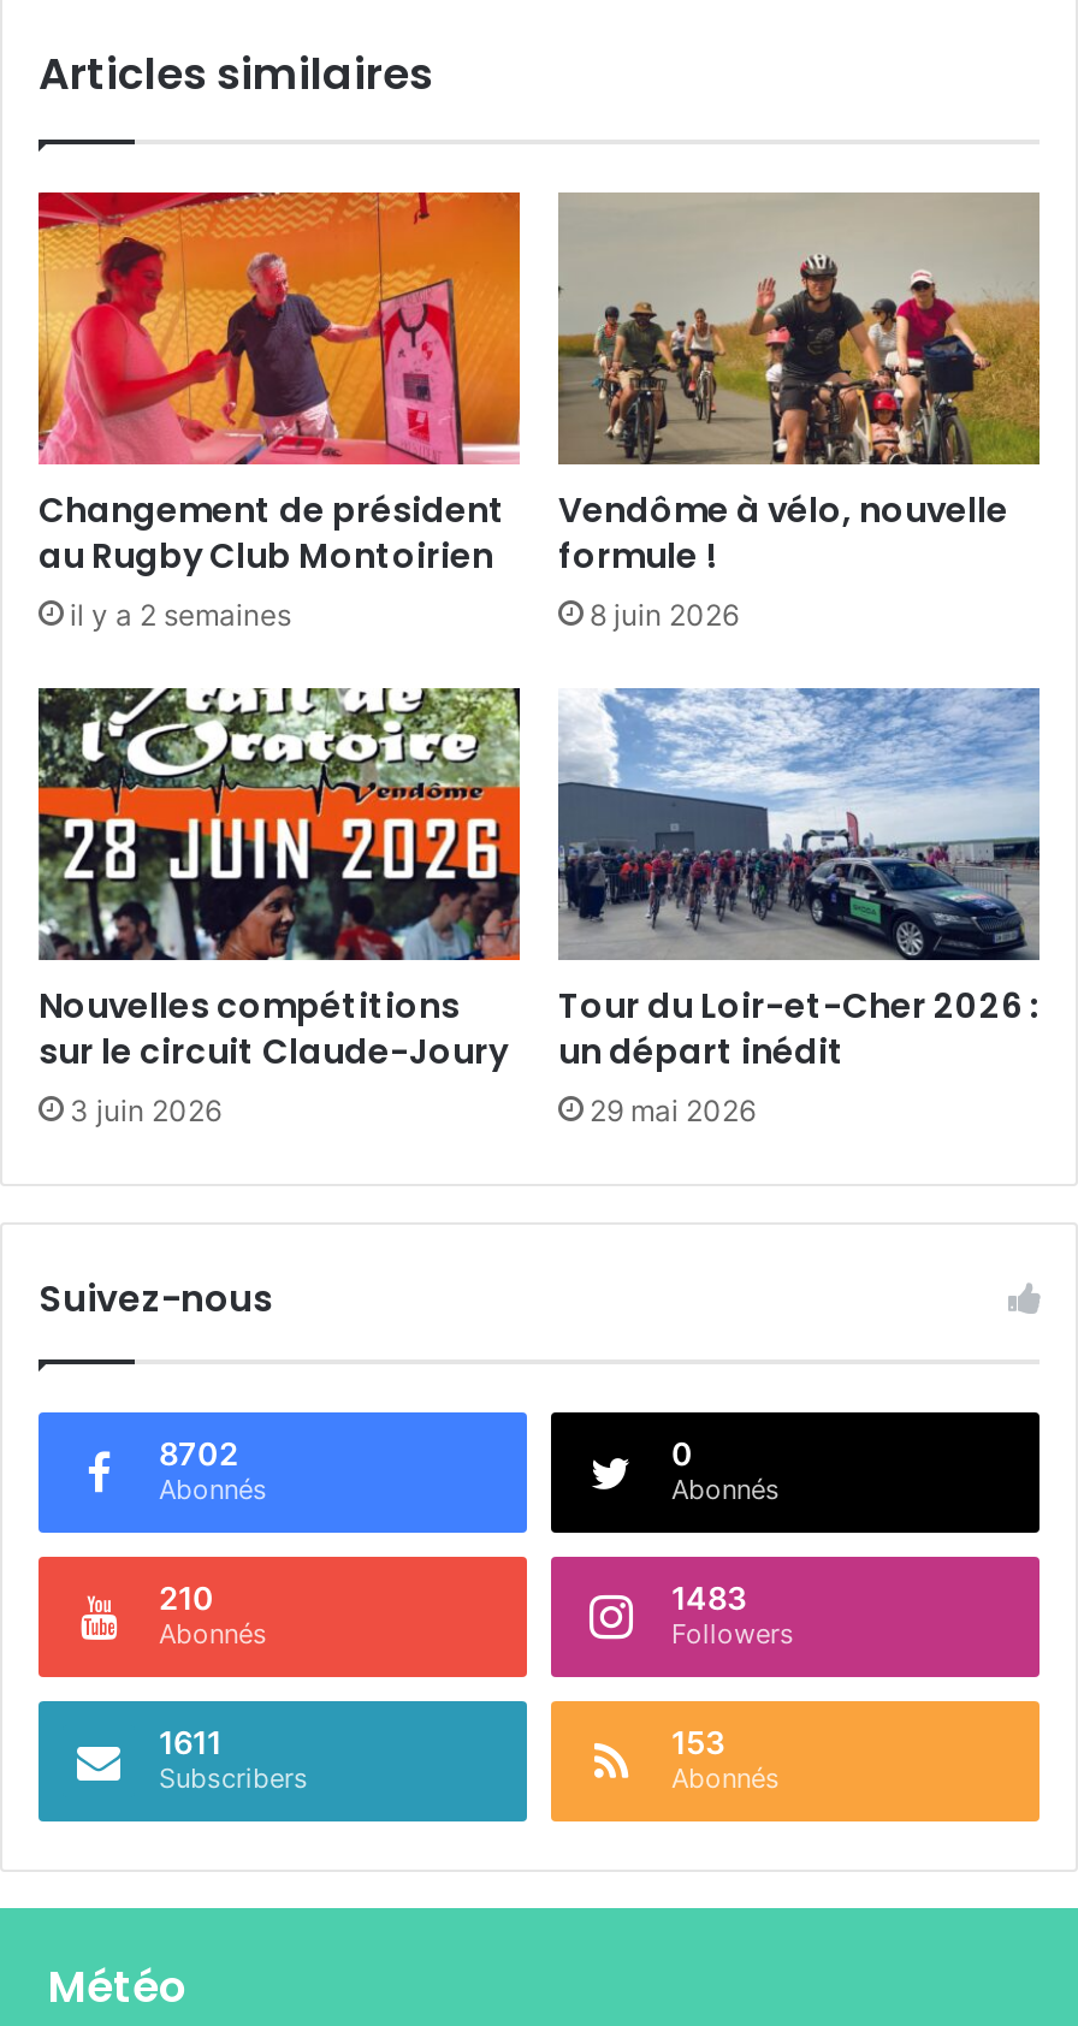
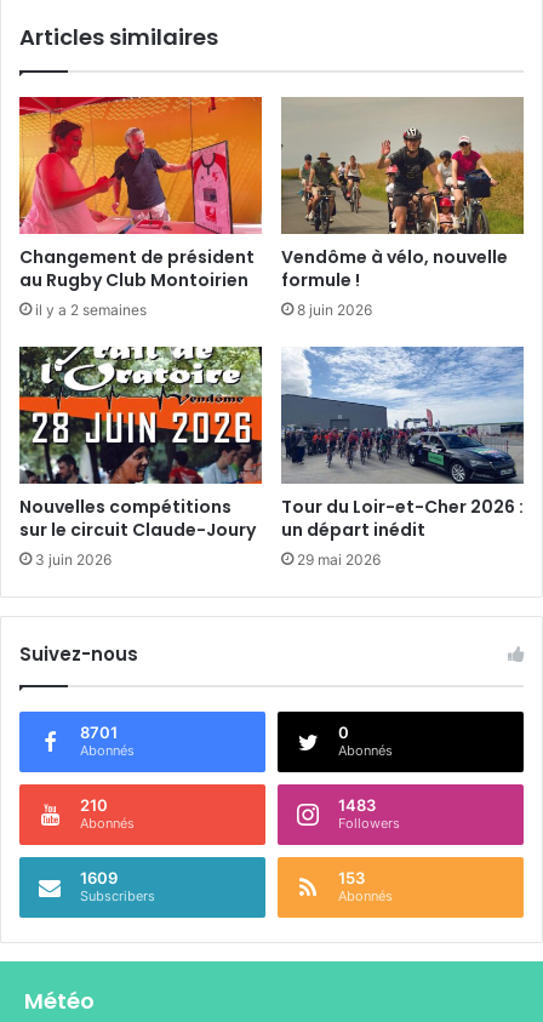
- 8702
+ 8701

- 1611
+ 1609
